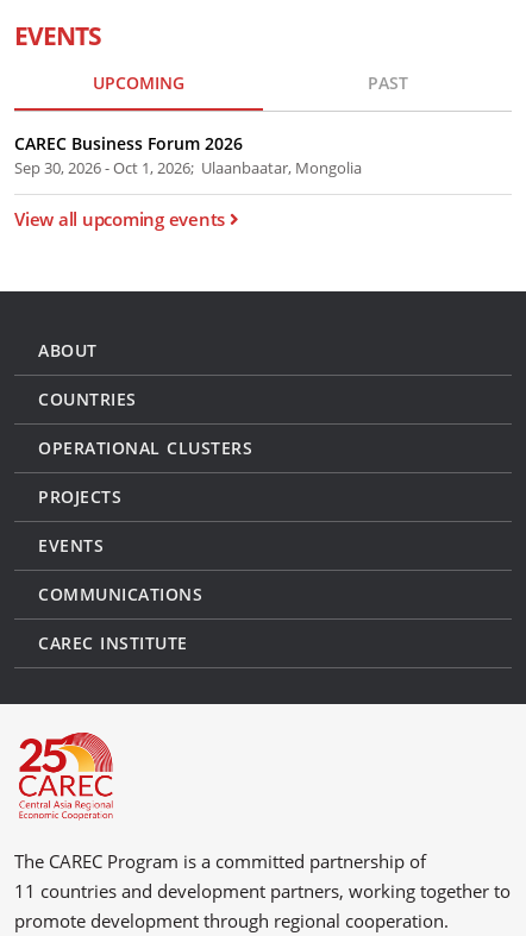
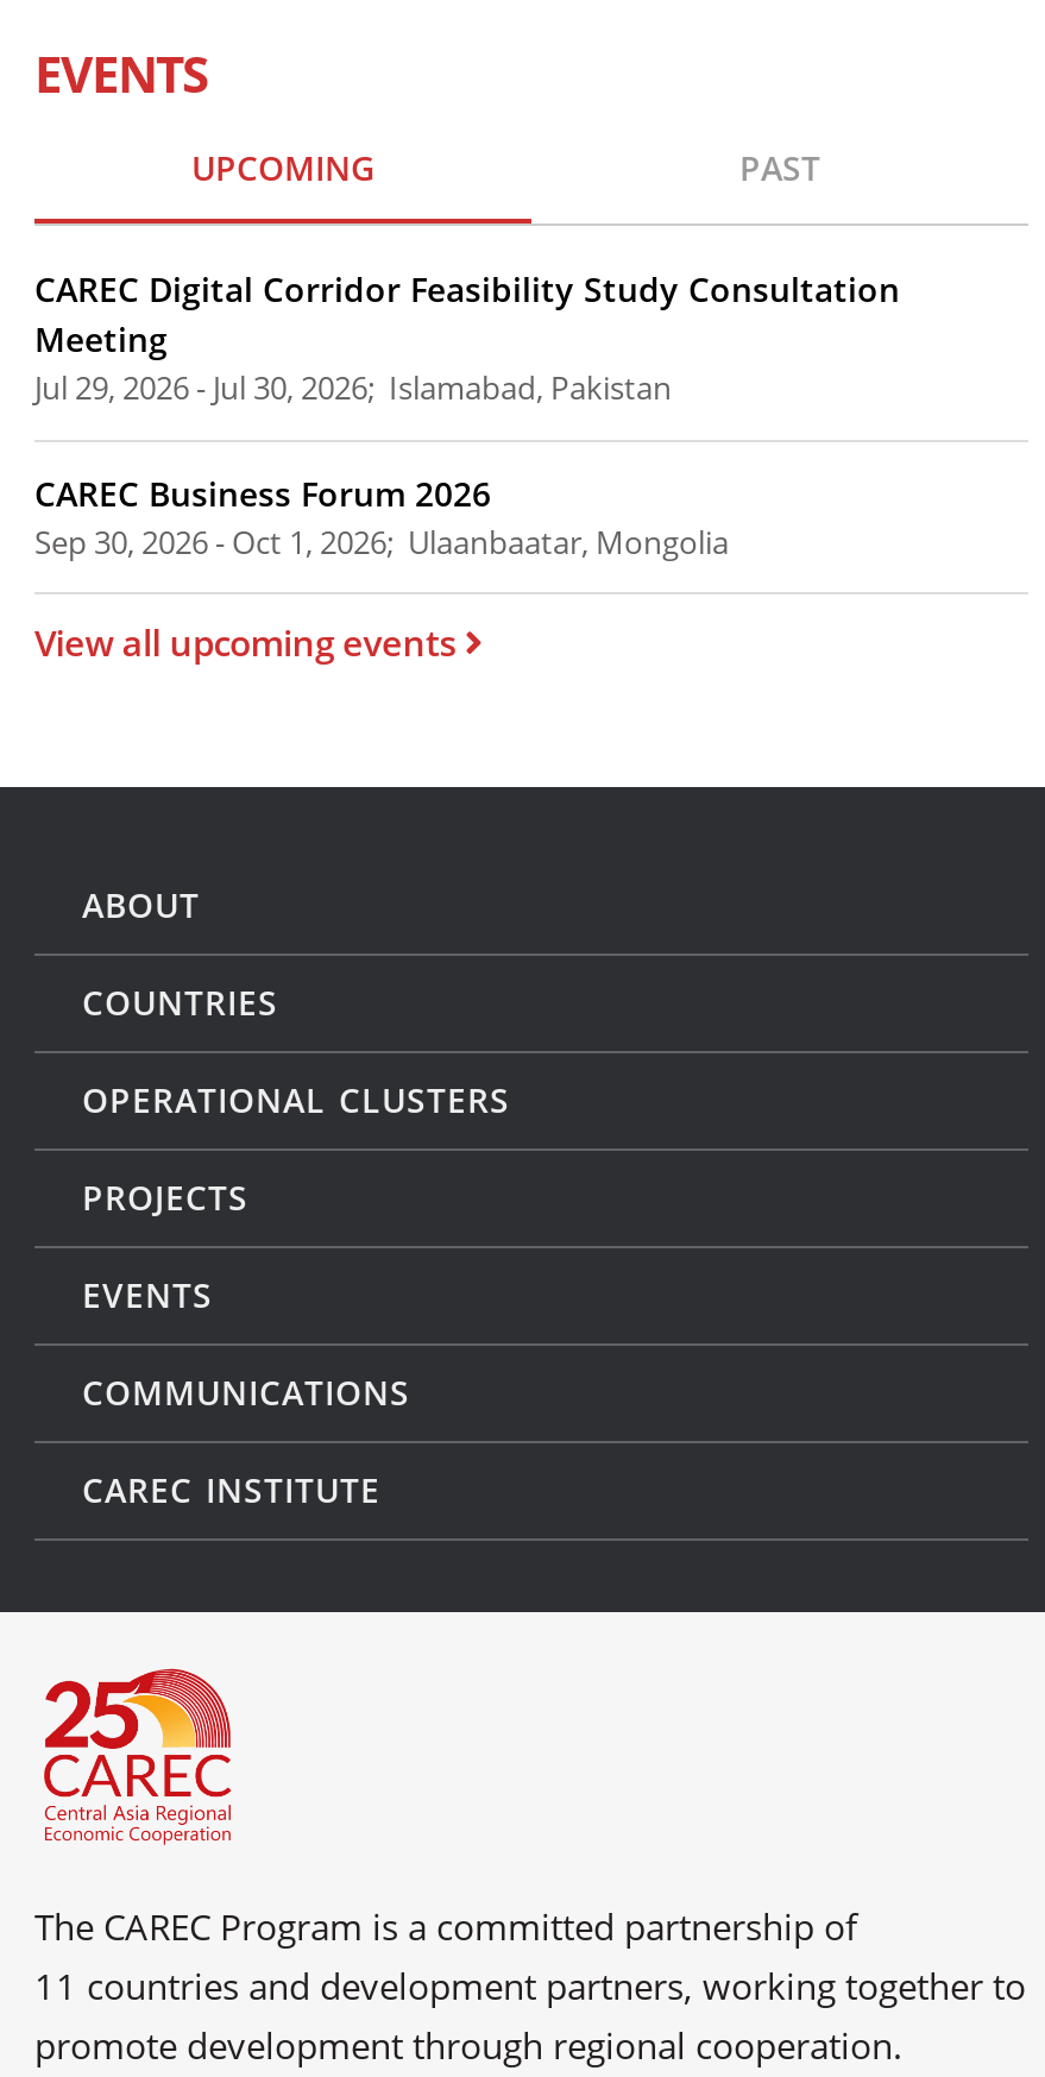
+ CAREC Digital Corridor Feasibility Study Consultation
+ Meeting
+ Jul 29, 2026 - Jul 30, 2026; Islamabad, Pakistan
